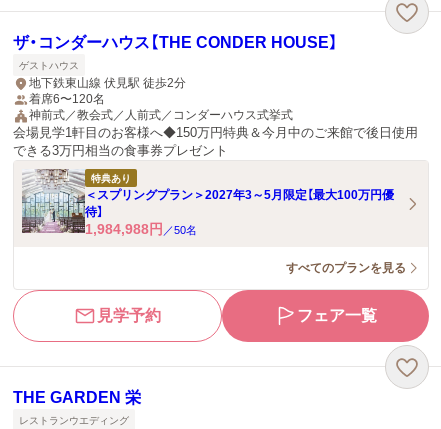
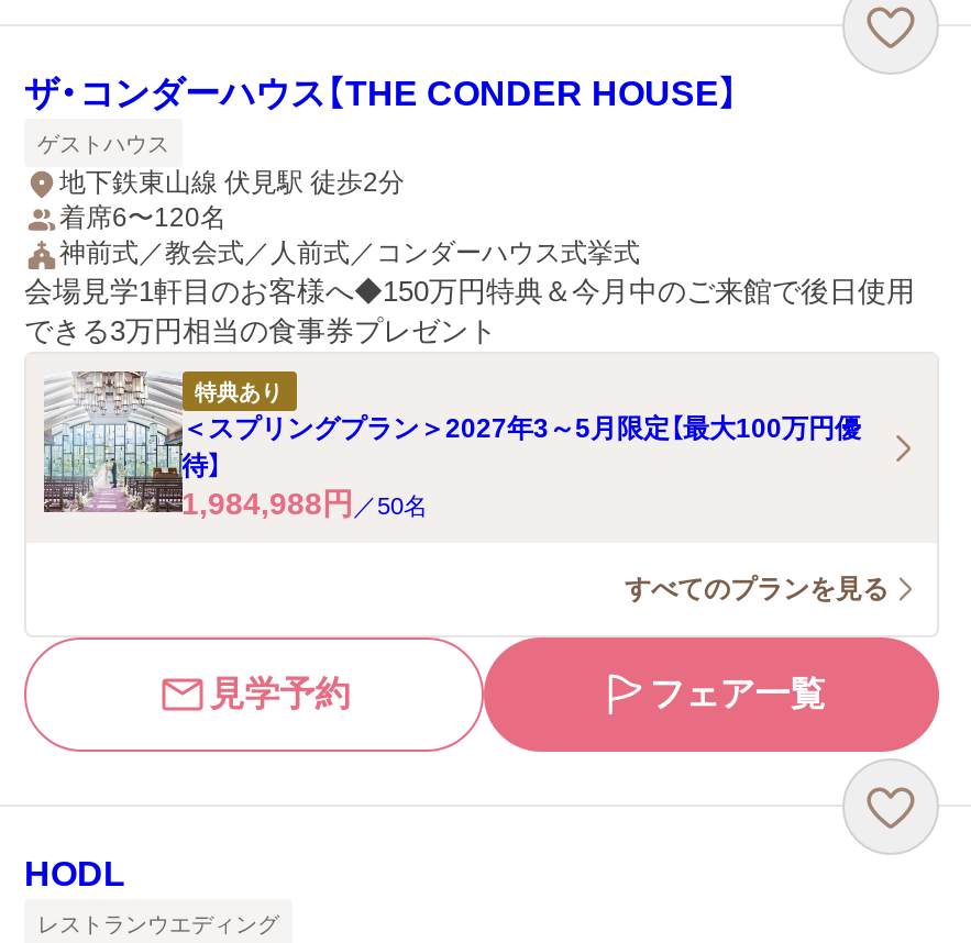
- THE GARDEN 栄
+ HODL
